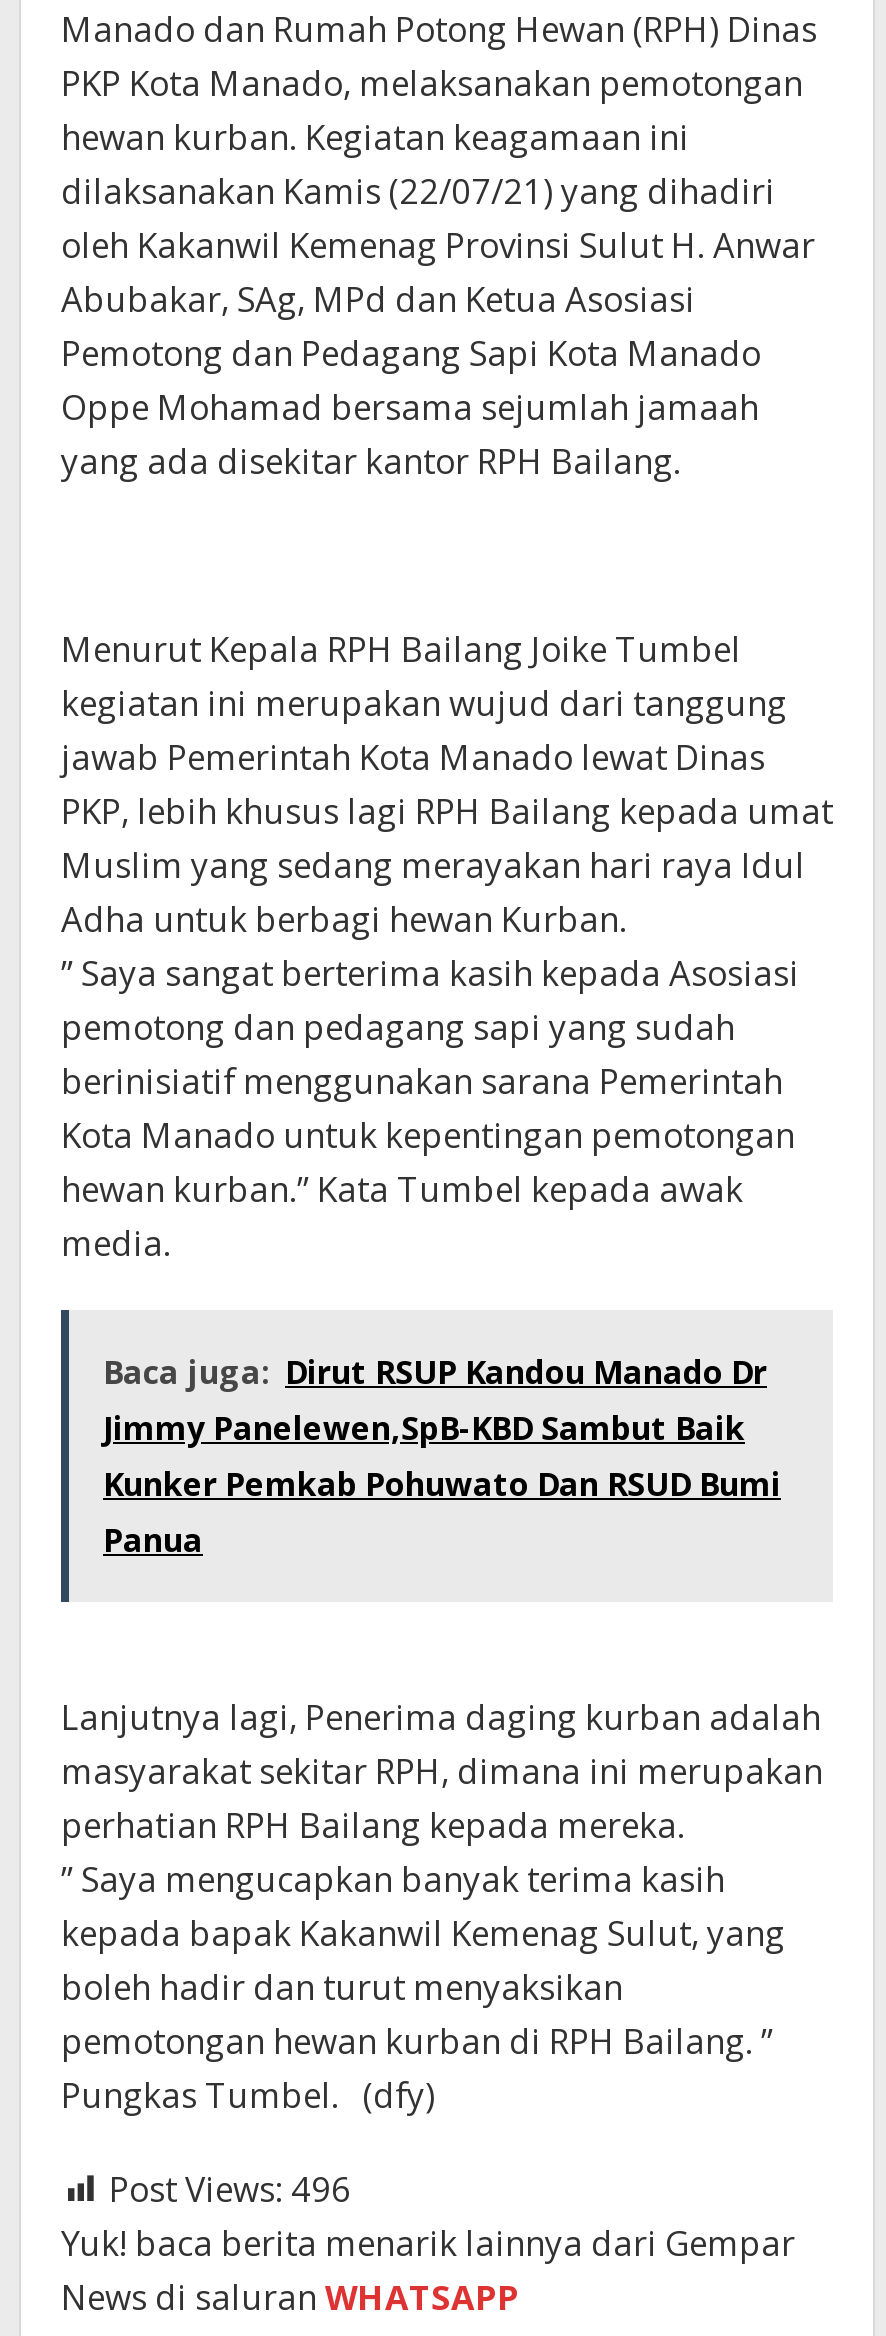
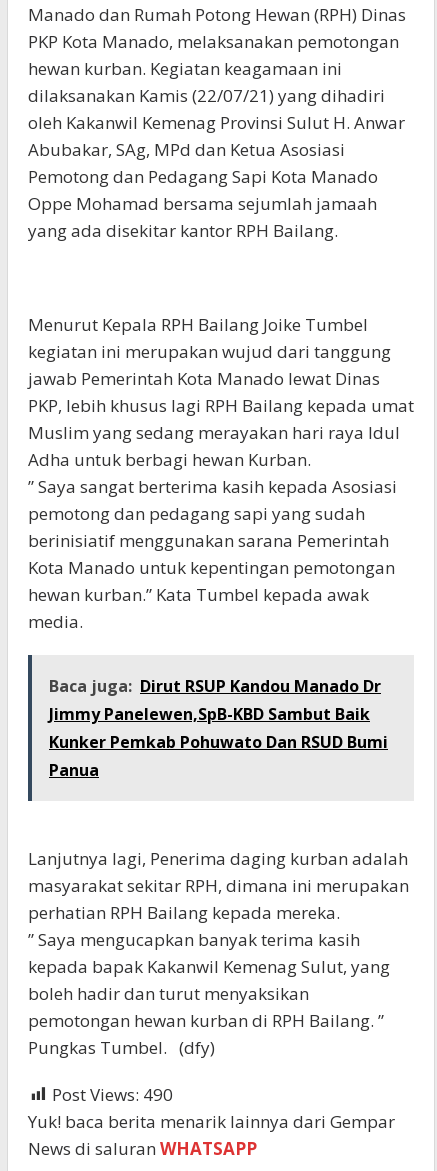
- Post Views: 496
+ Post Views: 490
